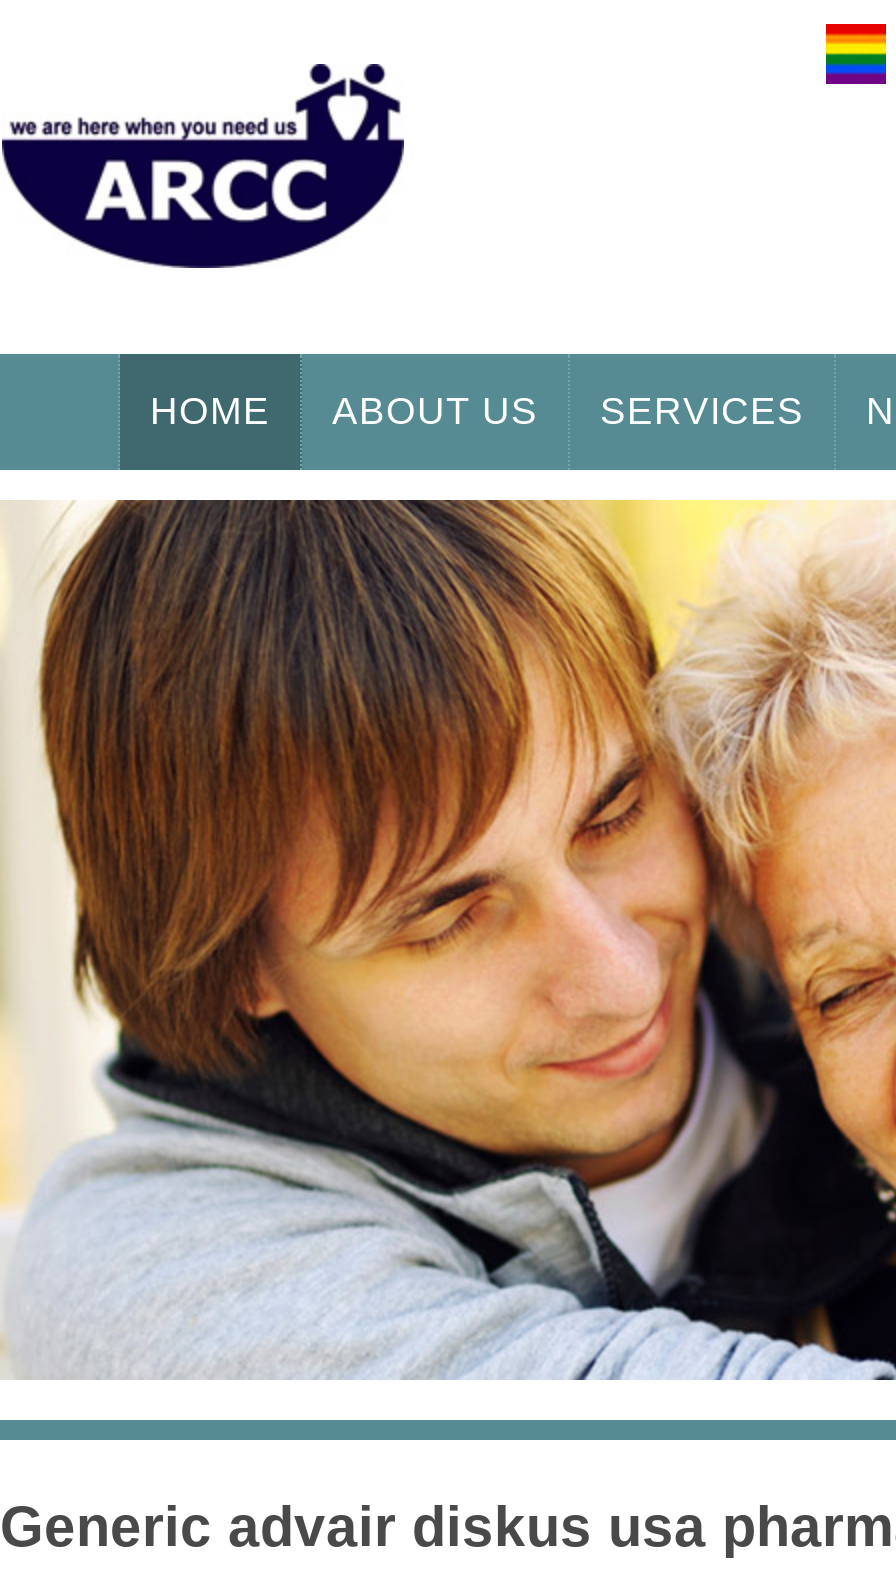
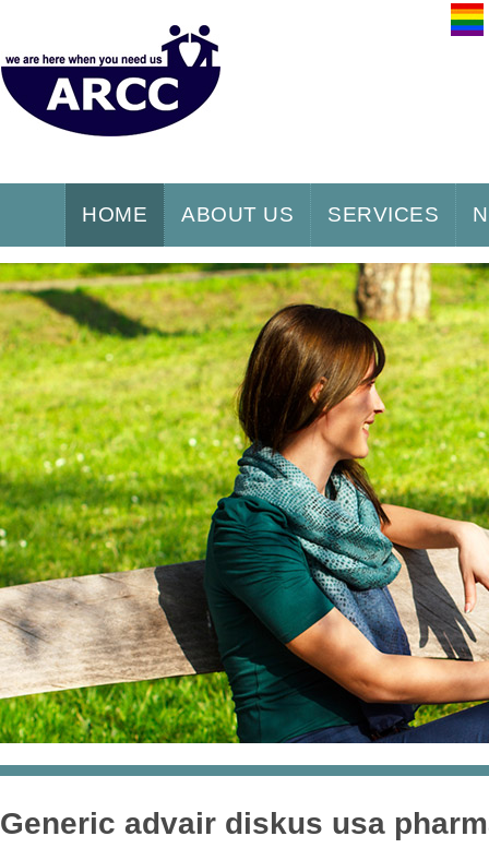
- [image]
+ [image]
